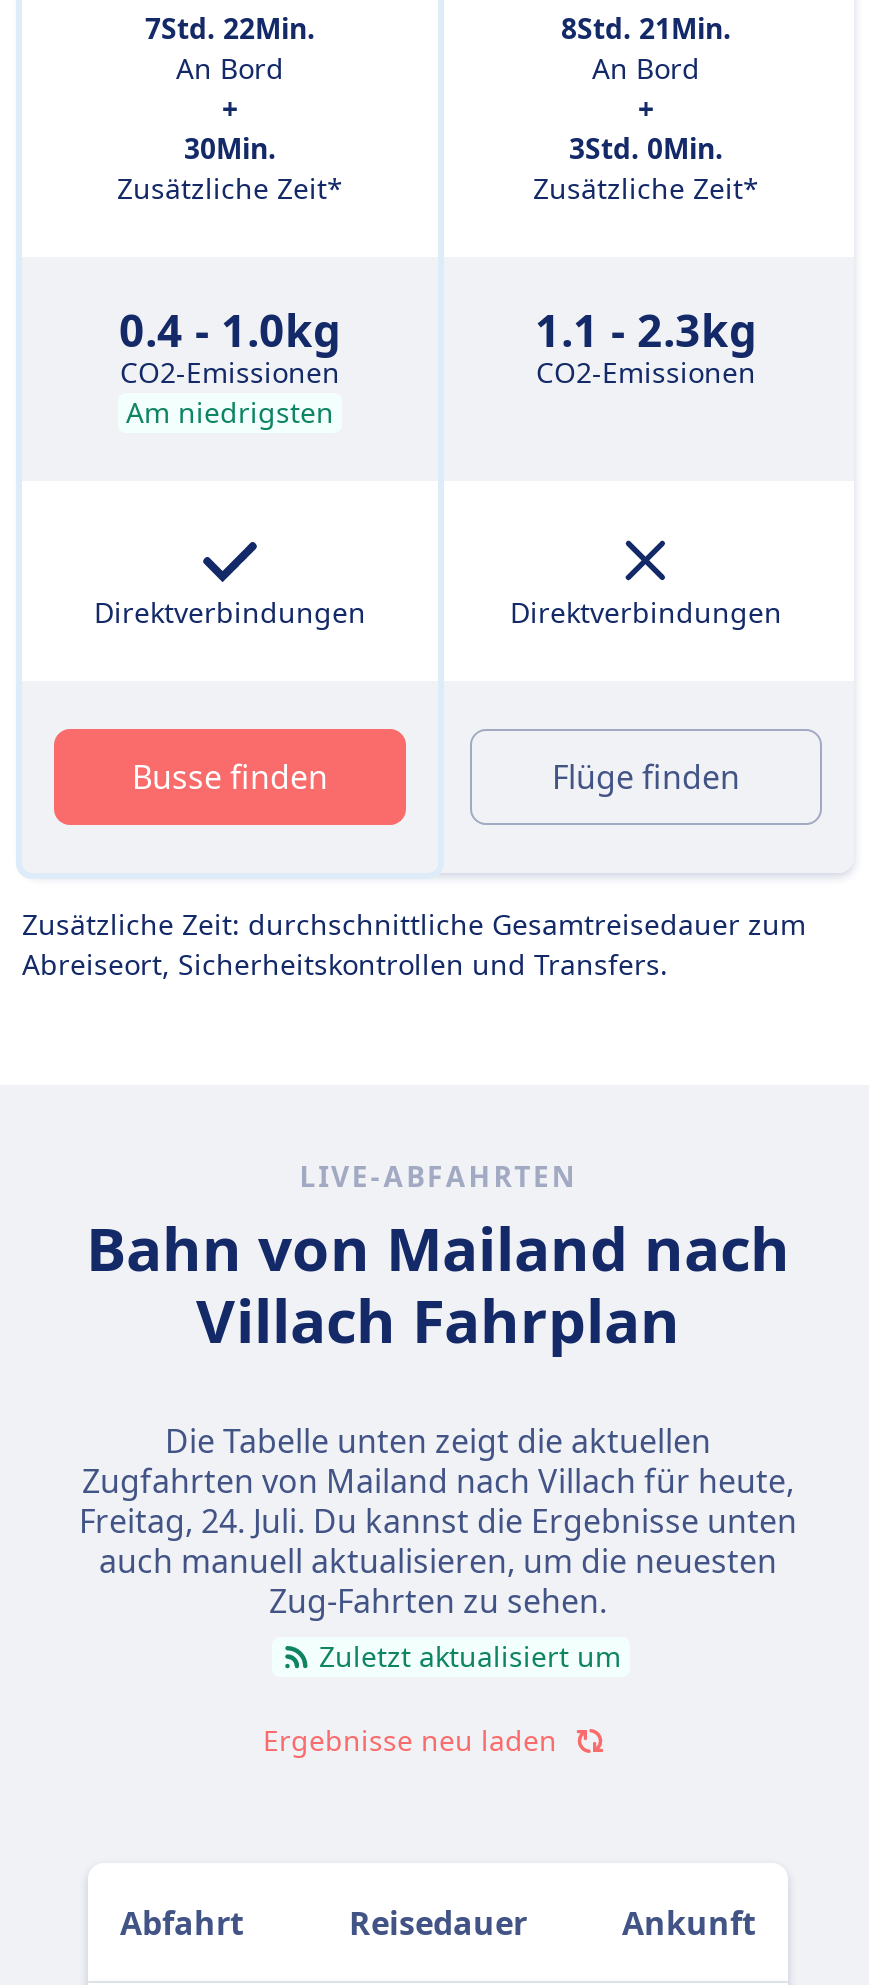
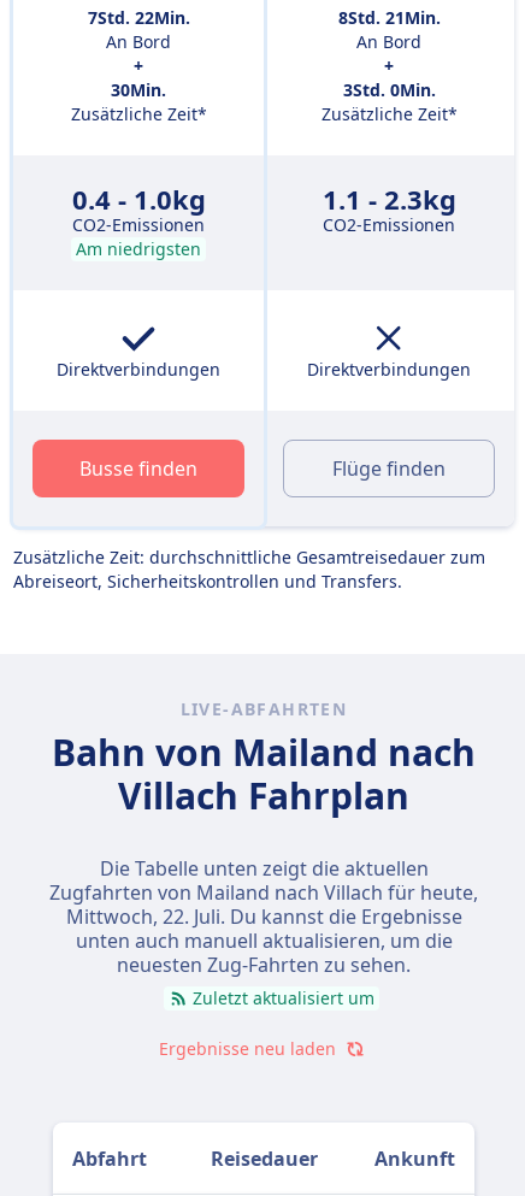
- Freitag, 24. Juli. Du kannst die Ergebnisse unten
- auch manuell aktualisieren, um die neuesten
- Zug-Fahrten zu sehen.
+ Mittwoch, 22. Juli. Du kannst die Ergebnisse
+ unten auch manuell aktualisieren, um die
+ neuesten Zug-Fahrten zu sehen.
